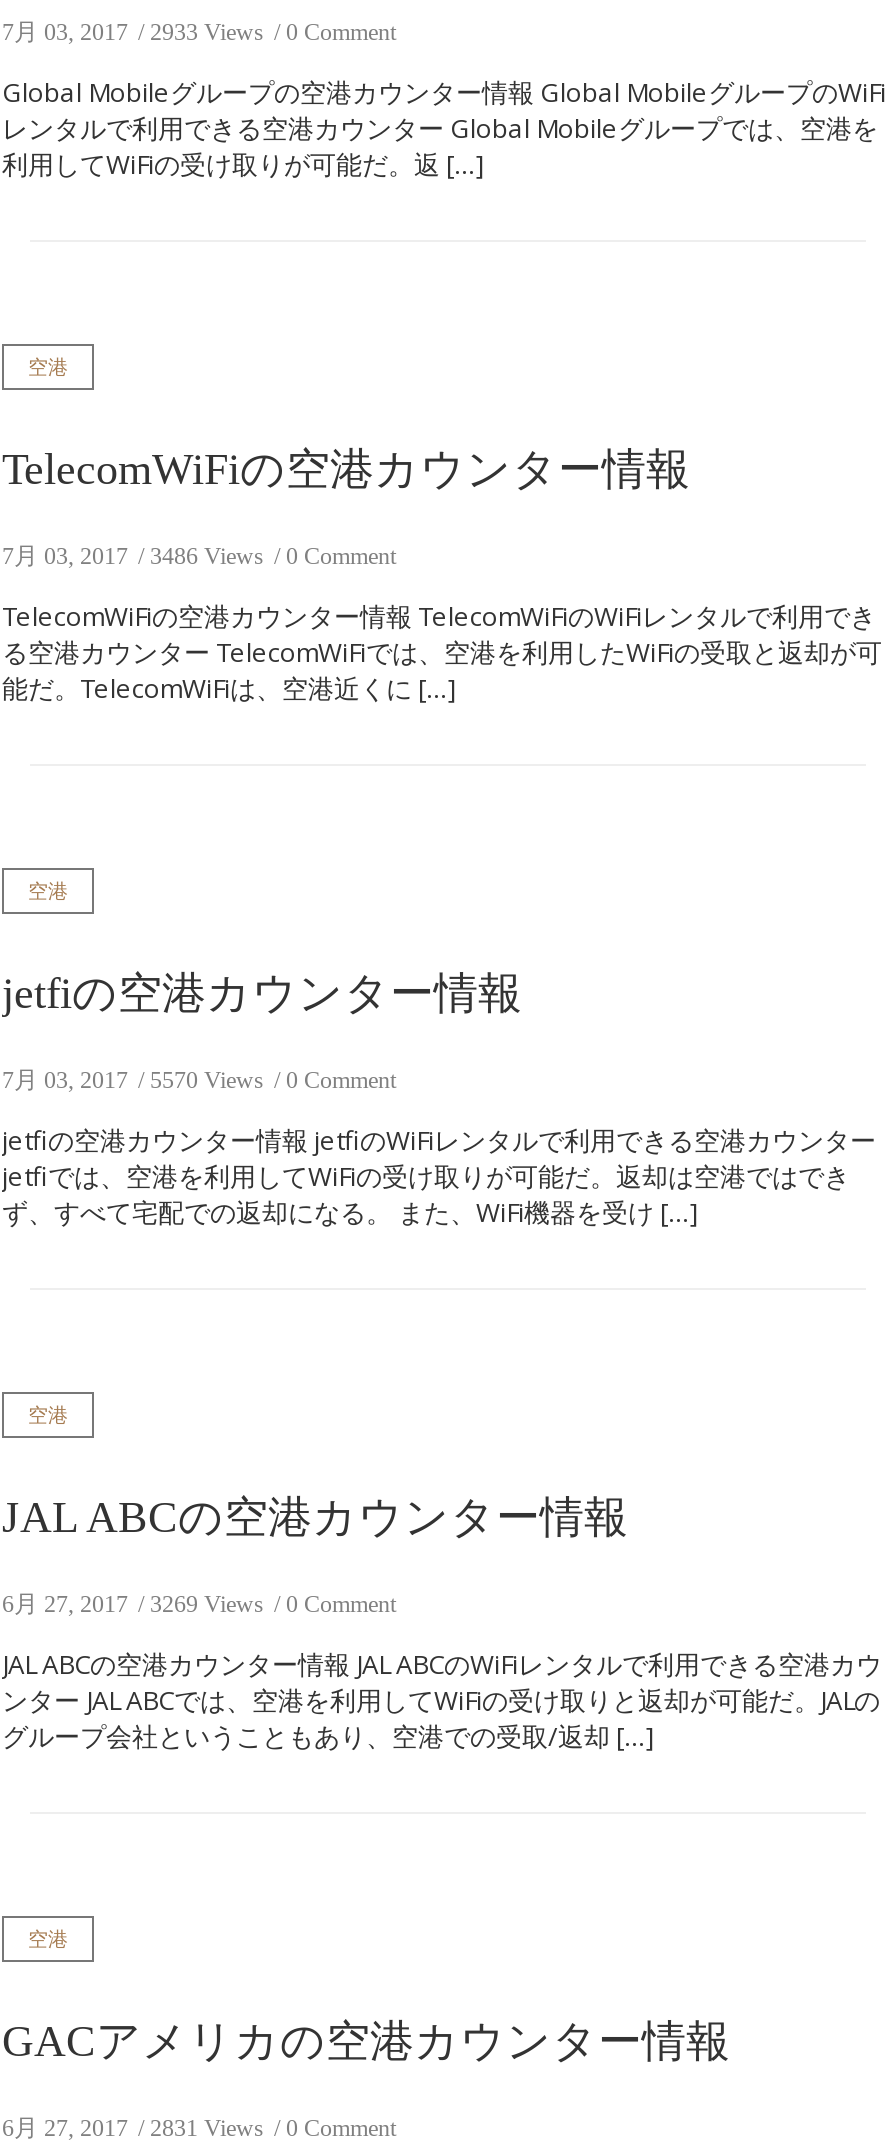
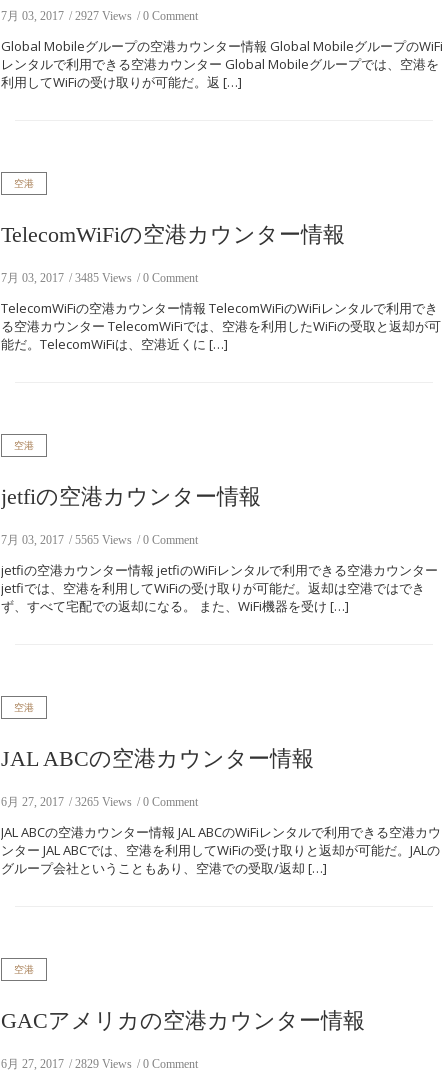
- 7月 03, 2017 2933 Views 0 Comment
+ 7月 03, 2017 2927 Views 0 Comment

- 7月 03, 2017 3486 Views 0 Comment
+ 7月 03, 2017 3485 Views 0 Comment

- 7月 03, 2017 5570 Views 0 Comment
+ 7月 03, 2017 5565 Views 0 Comment

- 6月 27, 2017 3269 Views 0 Comment
+ 6月 27, 2017 3265 Views 0 Comment

- 6月 27, 2017 2831 Views 0 Comment
+ 6月 27, 2017 2829 Views 0 Comment
